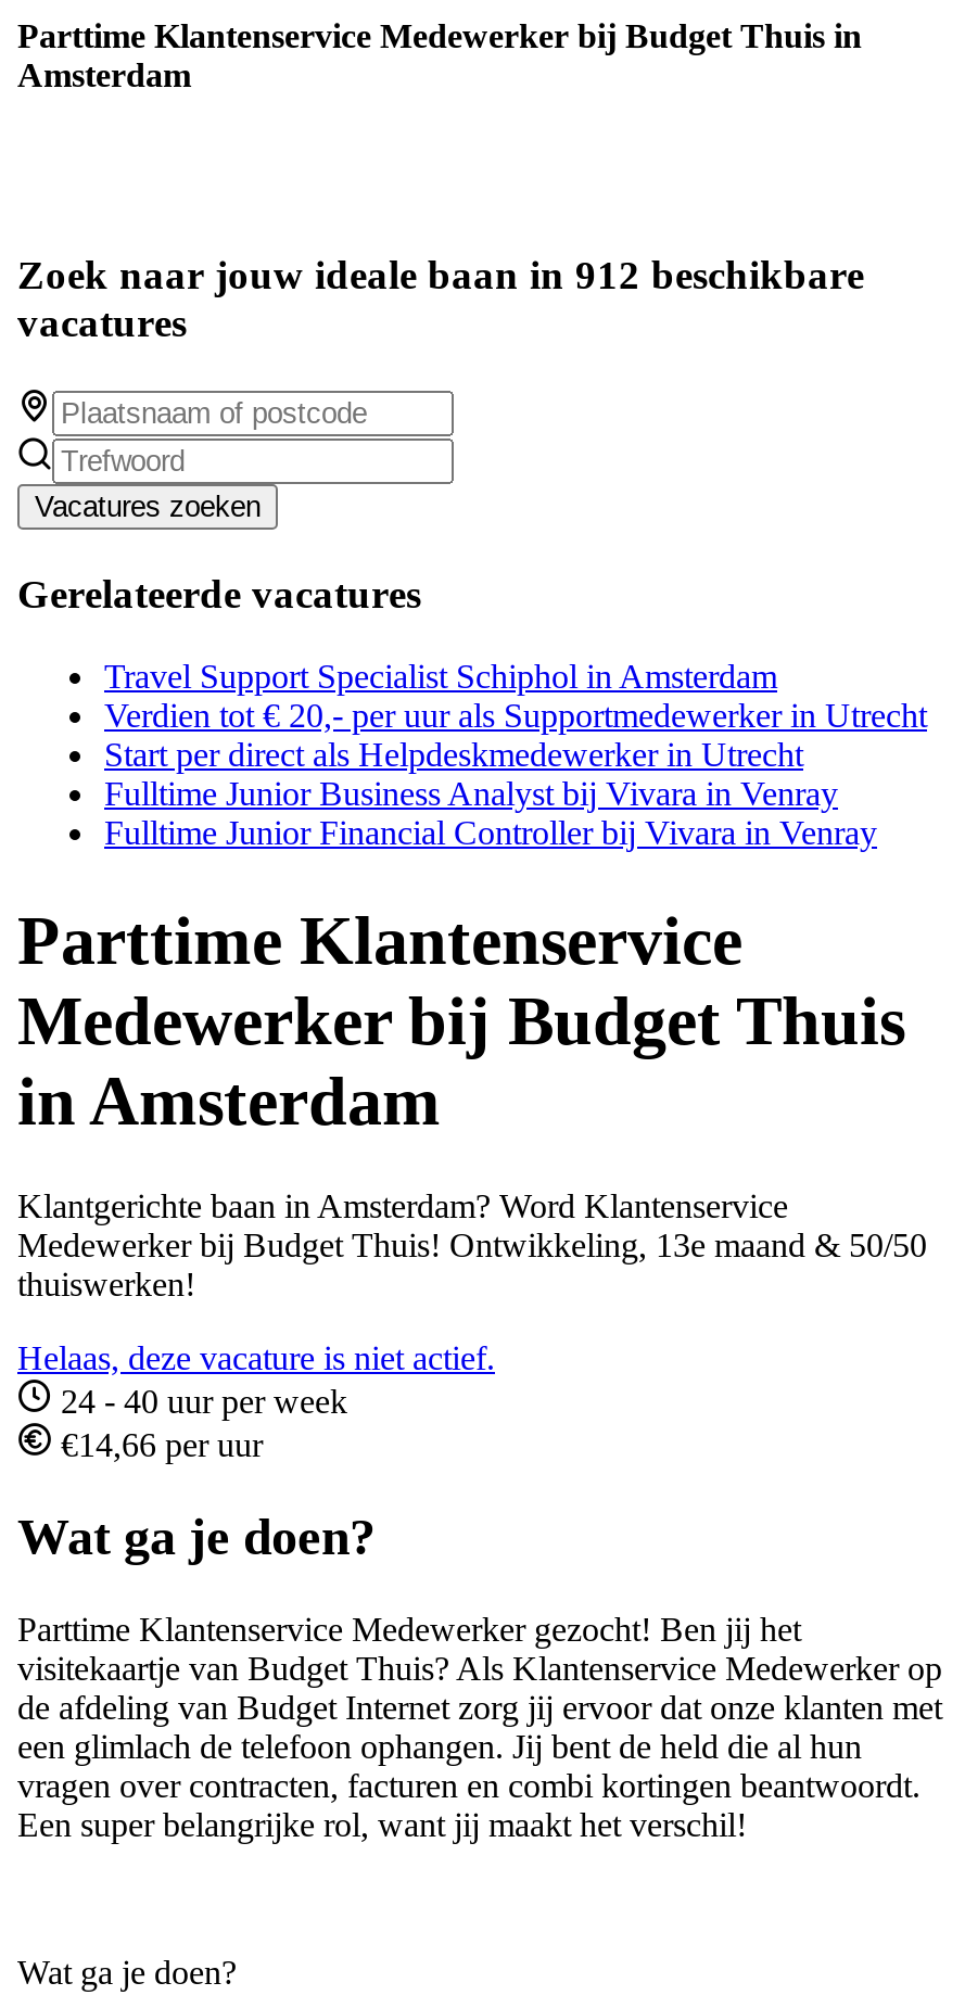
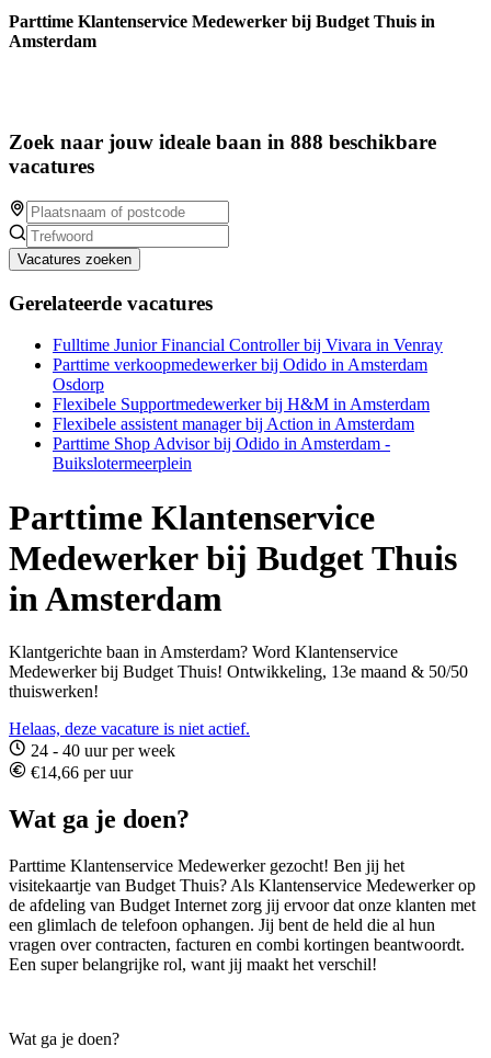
- Zoek naar jouw ideale baan in 912 beschikbare
+ Zoek naar jouw ideale baan in 888 beschikbare

- Travel Support Specialist Schiphol in Amsterdam
- Verdien tot € 20,- per uur als Supportmedewerker in Utrecht
- Start per direct als Helpdeskmedewerker in Utrecht
- Fulltime Junior Business Analyst bij Vivara in Venray

moved up: Fulltime Junior Financial Controller bij Vivara in Venray

+ Parttime verkoopmedewerker bij Odido in Amsterdam
+ Osdorp
+ Flexibele Supportmedewerker bij H&M in Amsterdam
+ Flexibele assistent manager bij Action in Amsterdam
+ Parttime Shop Advisor bij Odido in Amsterdam -
+ Buikslotermeerplein
